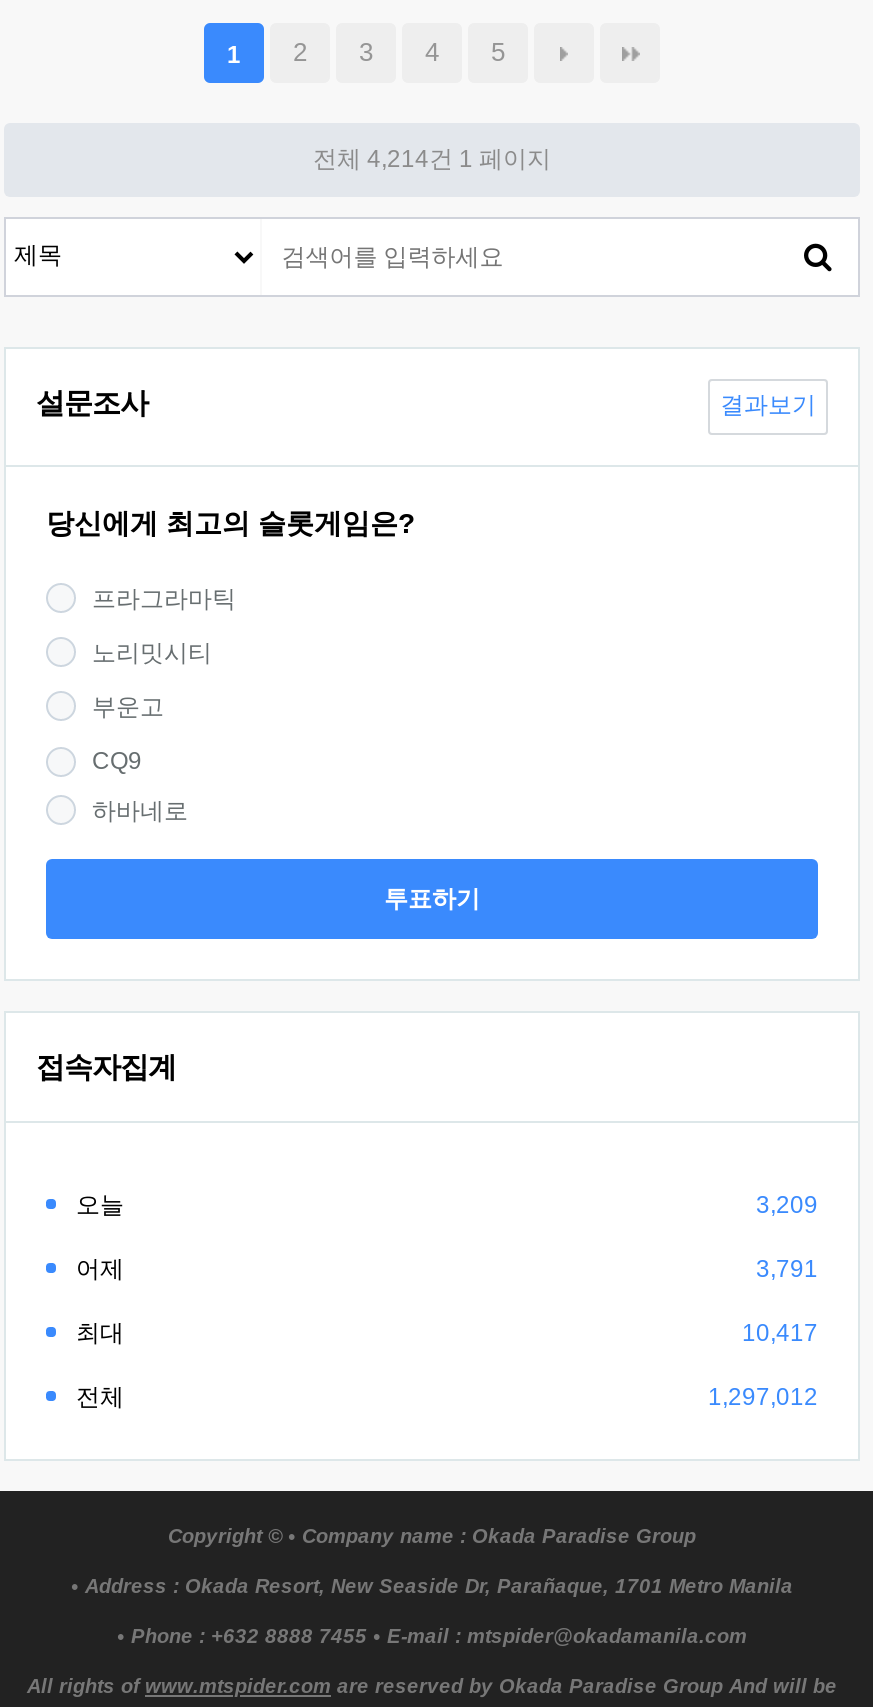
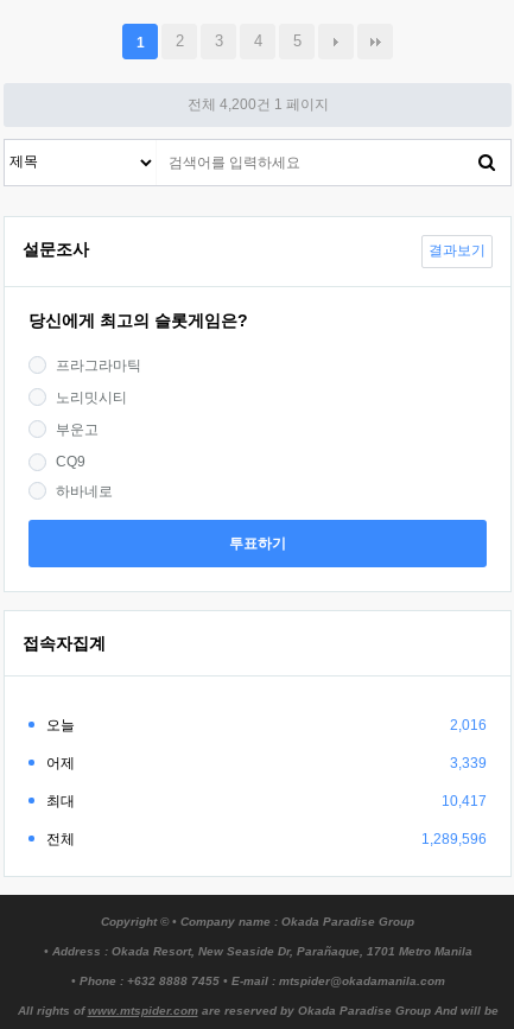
- 전체 4,214건 1 페이지
+ 전체 4,200건 1 페이지

- 3,209
+ 2,016

- 3,791
+ 3,339

- 1,297,012
+ 1,289,596
